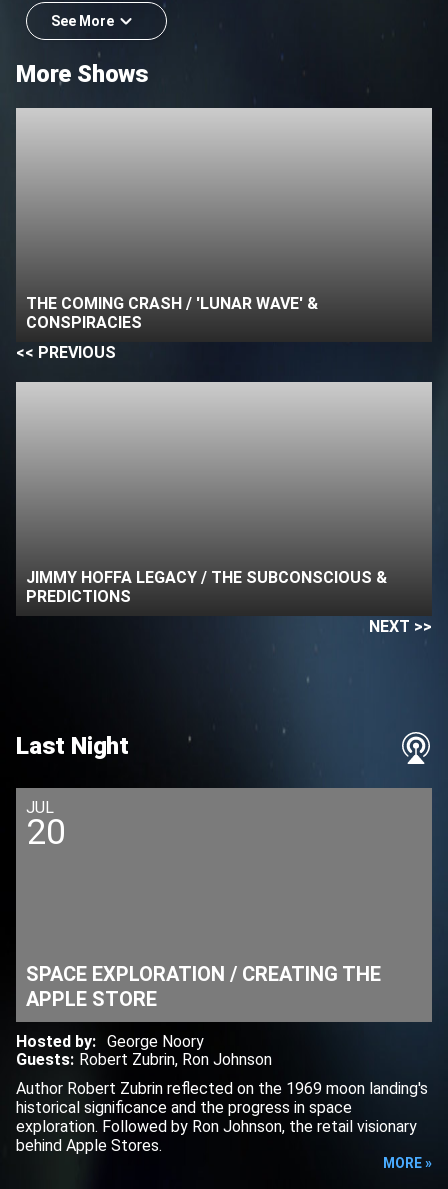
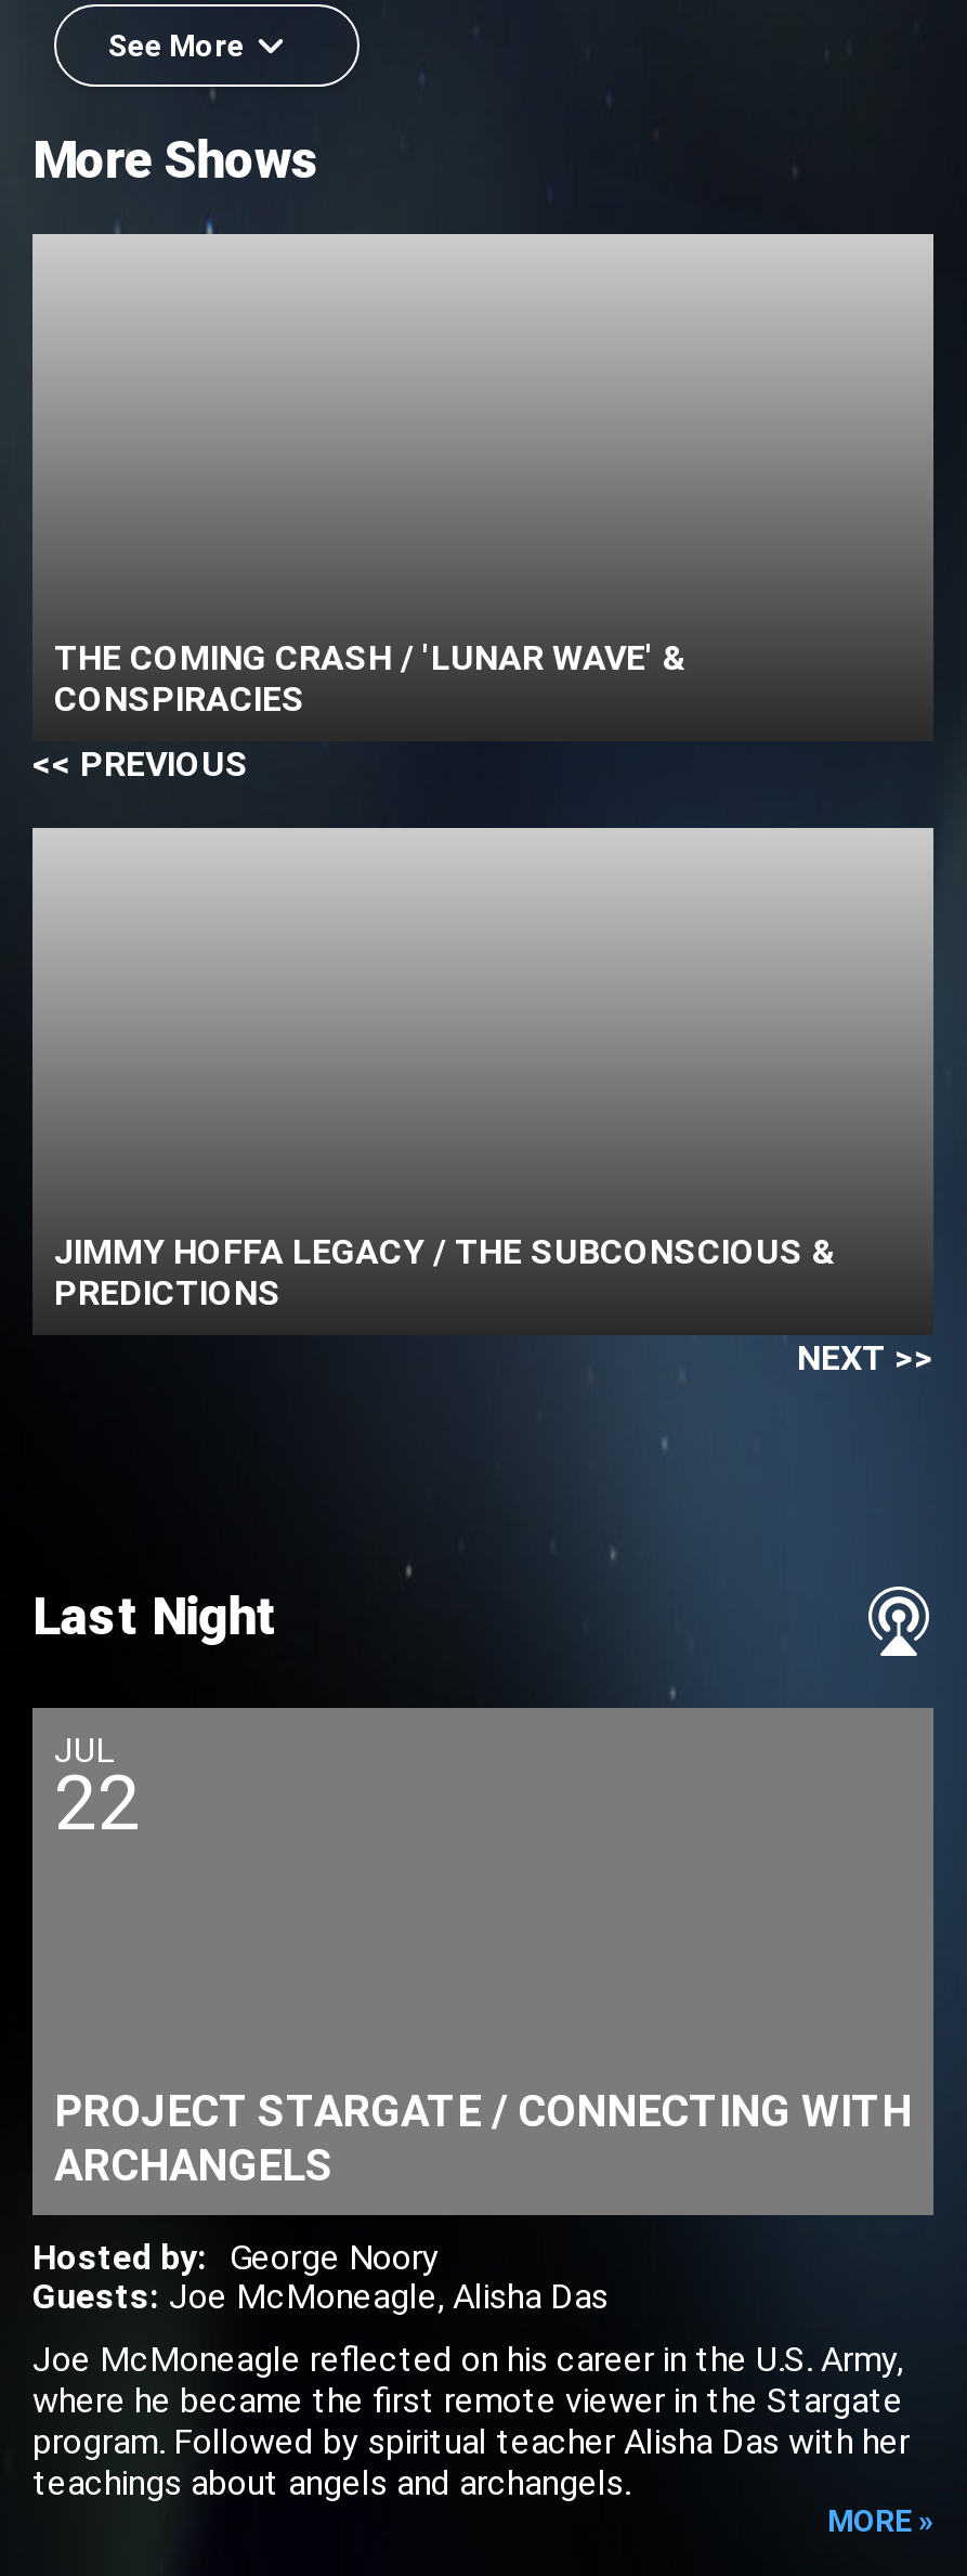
- 20
+ 22

- SPACE EXPLORATION / CREATING THE
- APPLE STORE
+ PROJECT STARGATE / CONNECTING WITH
+ ARCHANGELS

- Guests: Robert Zubrin, Ron Johnson
+ Guests: Joe McMoneagle, Alisha Das

- Author Robert Zubrin reflected on the 1969 moon landing's
- historical significance and the progress in space
- exploration. Followed by Ron Johnson, the retail visionary
- behind Apple Stores.
+ Joe McMoneagle reflected on his career in the U.S. Army,
+ where he became the first remote viewer in the Stargate
+ program. Followed by spiritual teacher Alisha Das with her
+ teachings about angels and archangels.
